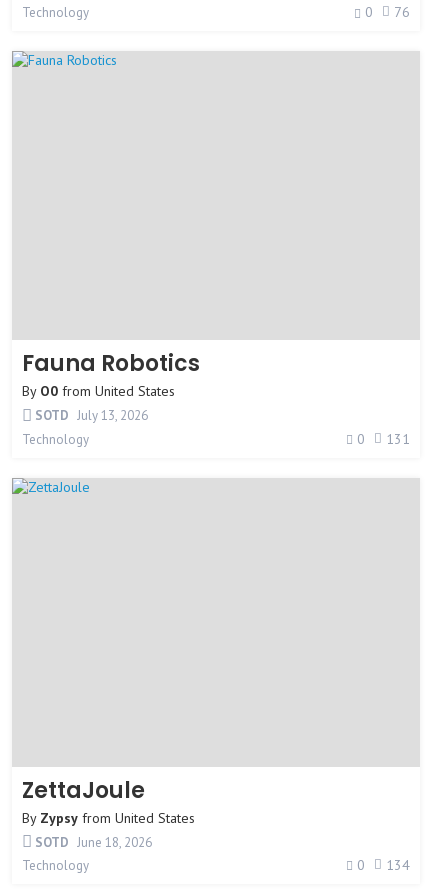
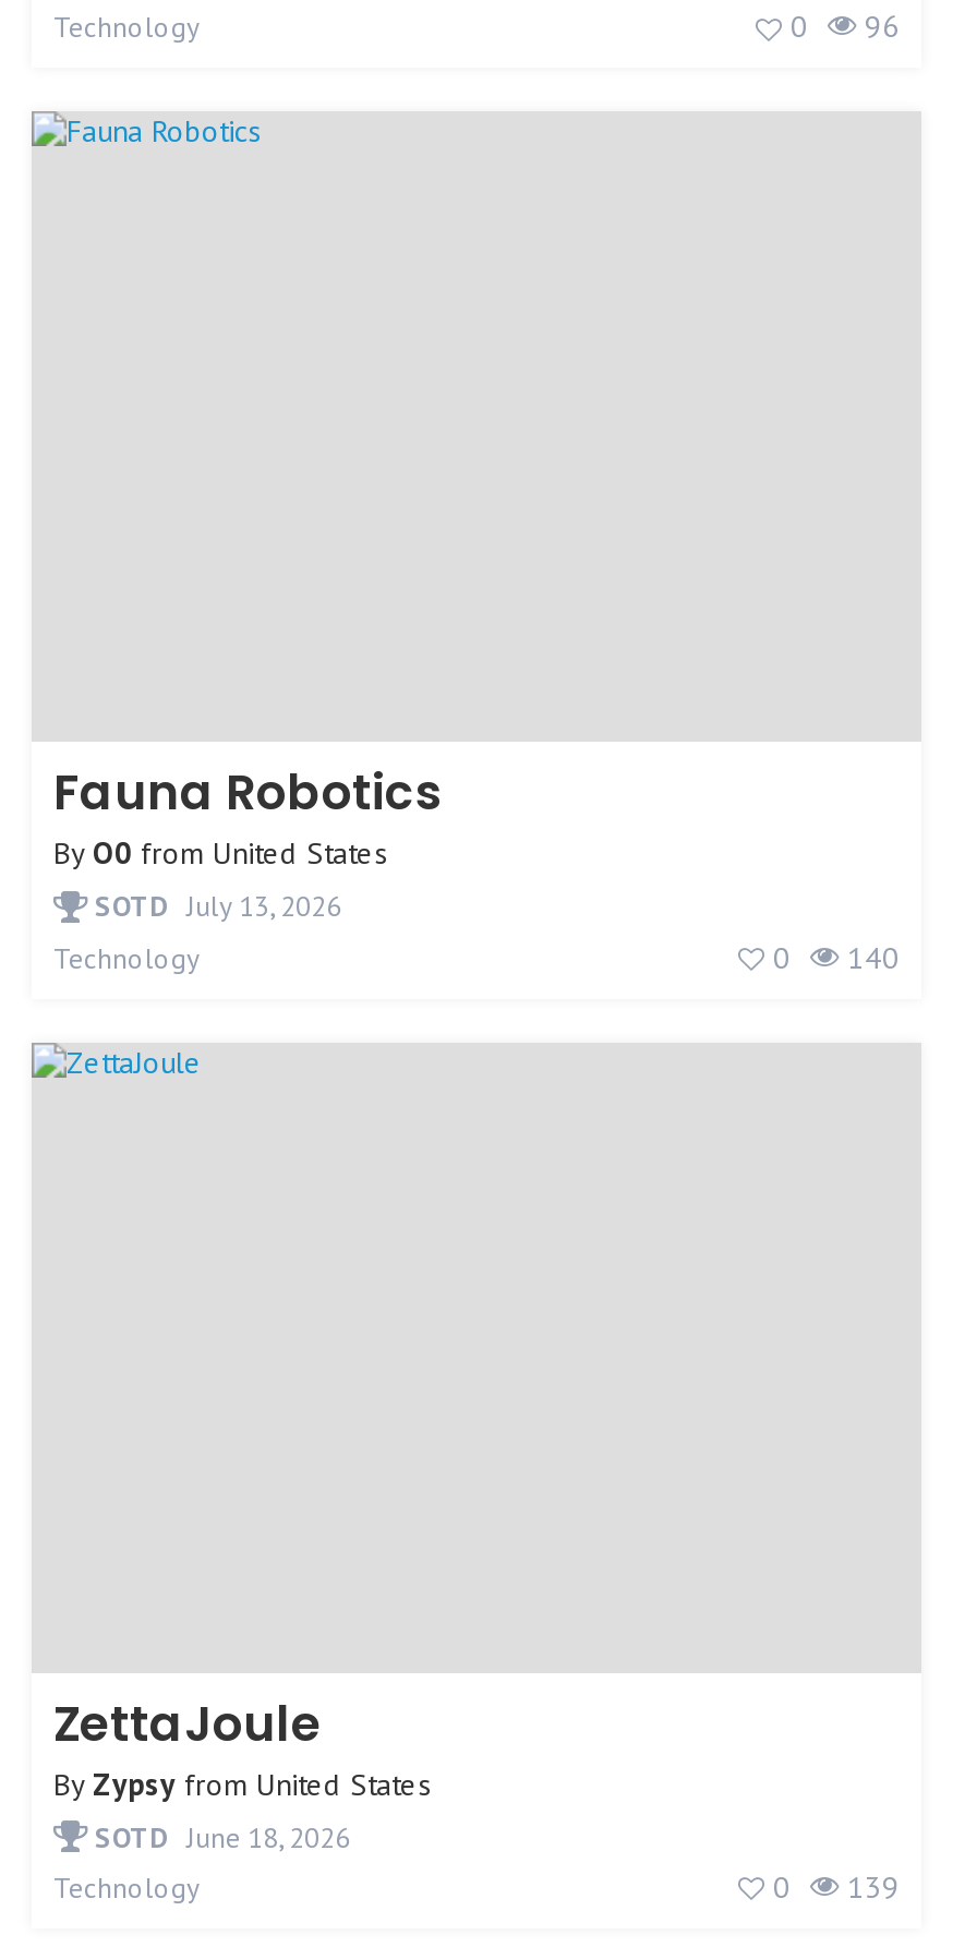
- 0 76
+ 0 96

- 0 131
+ 0 140

- 0 134
+ 0 139
